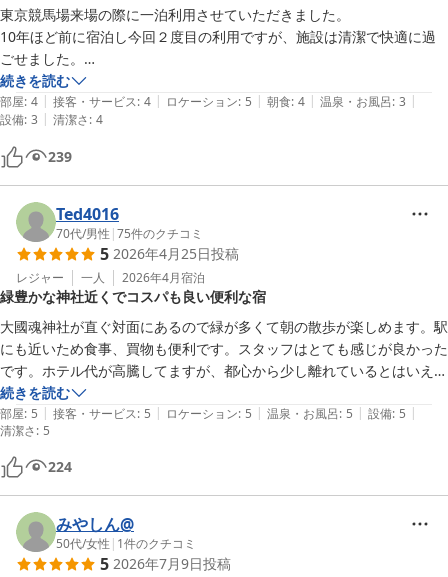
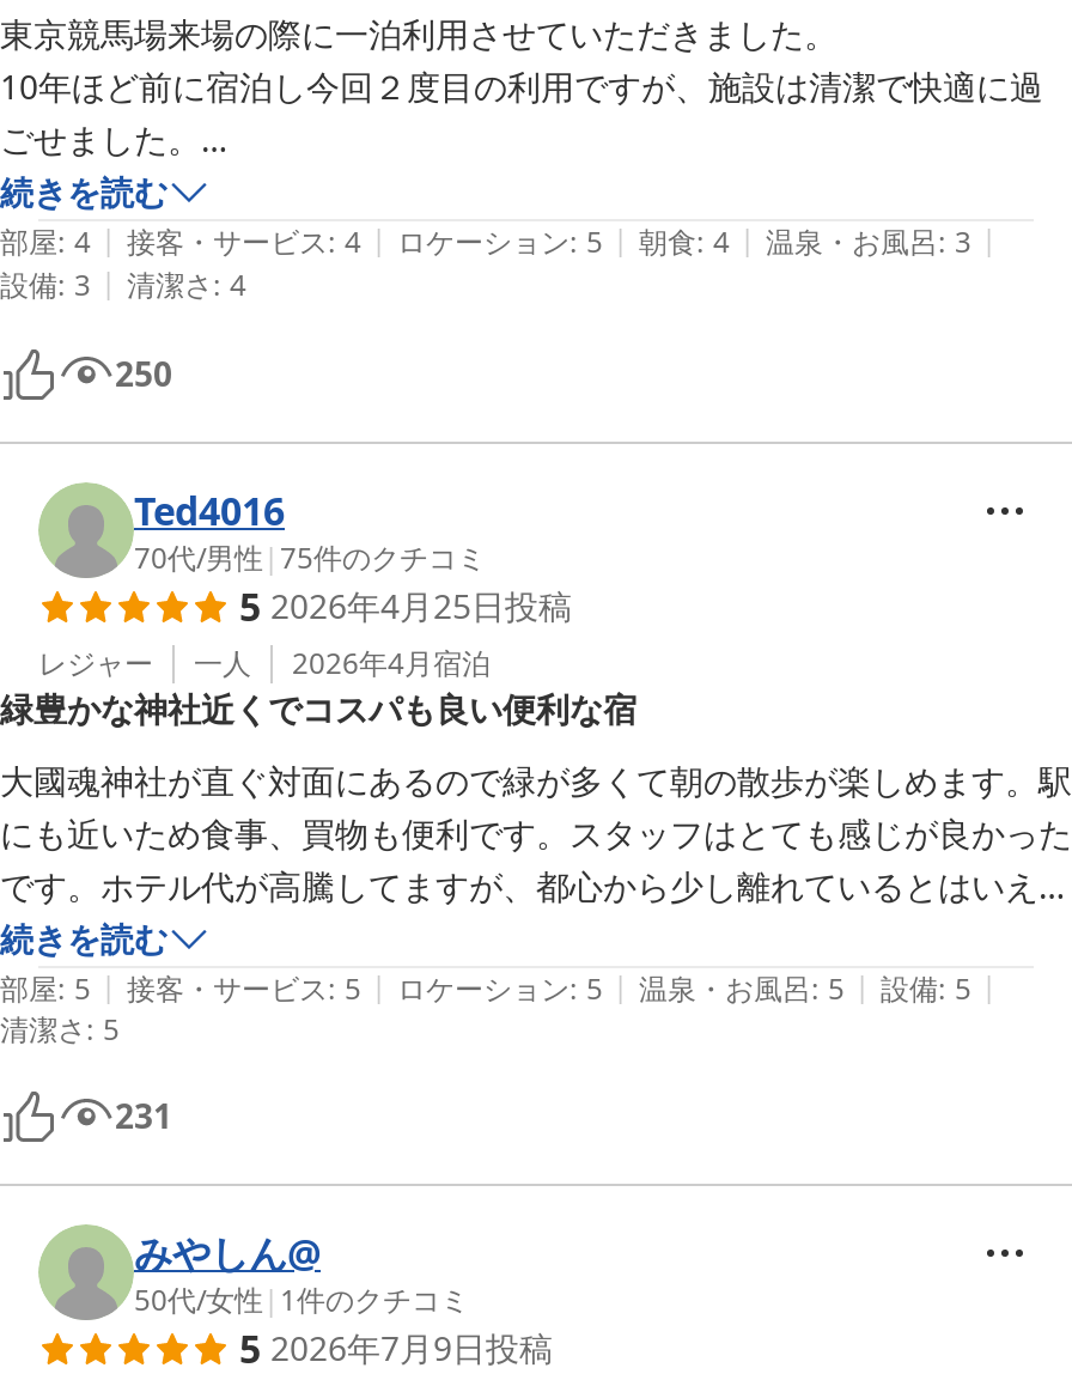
- 239
+ 250

- 224
+ 231
